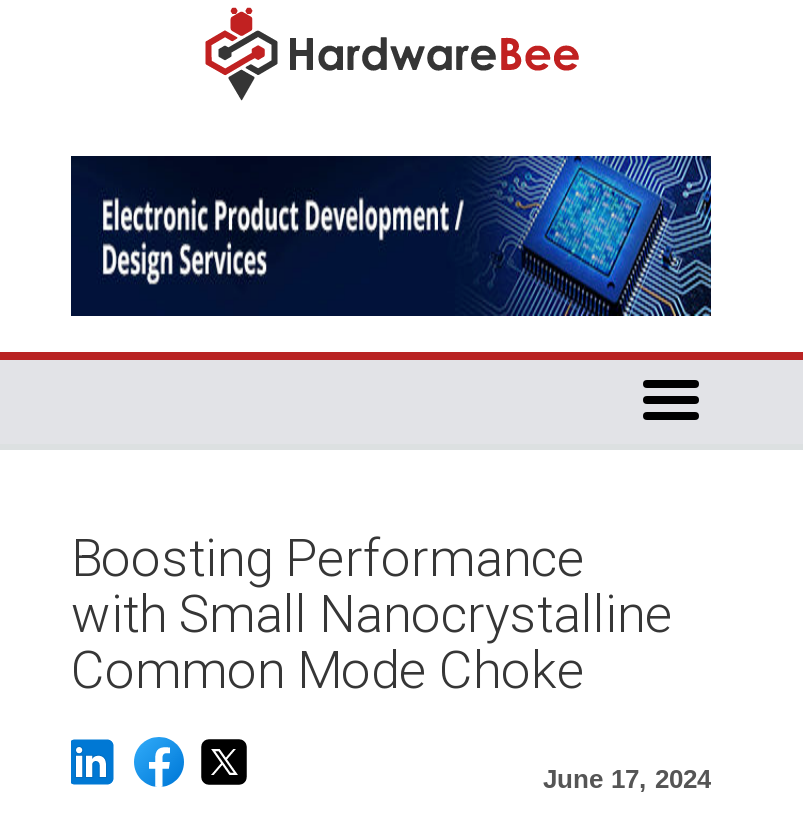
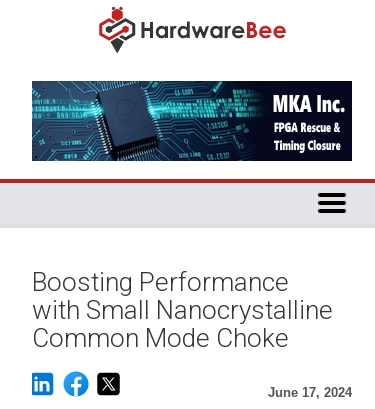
- [image]
+ [image]
